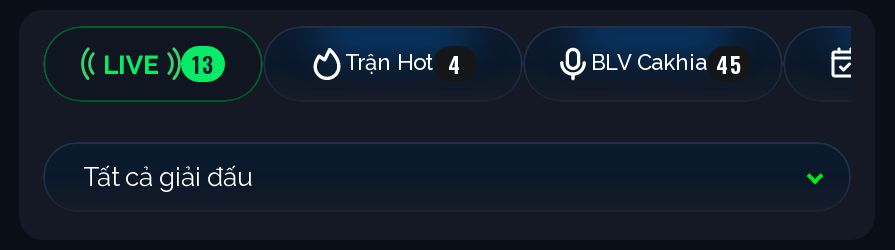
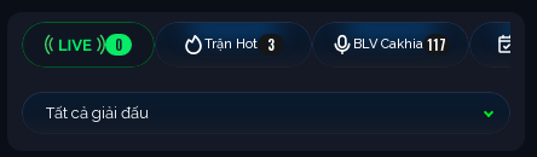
- 13
- Trận Hot 4
- BLV Cakhia 45
+ 0
+ Trận Hot
+ 3
+ BLV Cakhia 117
